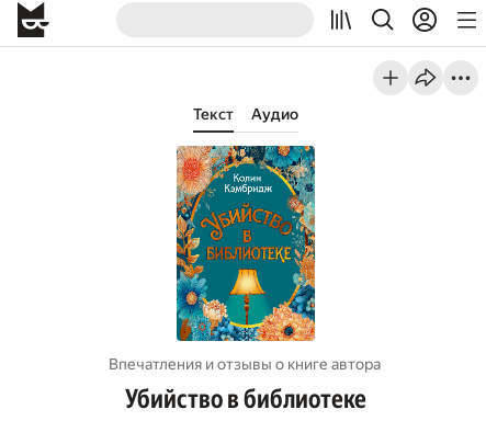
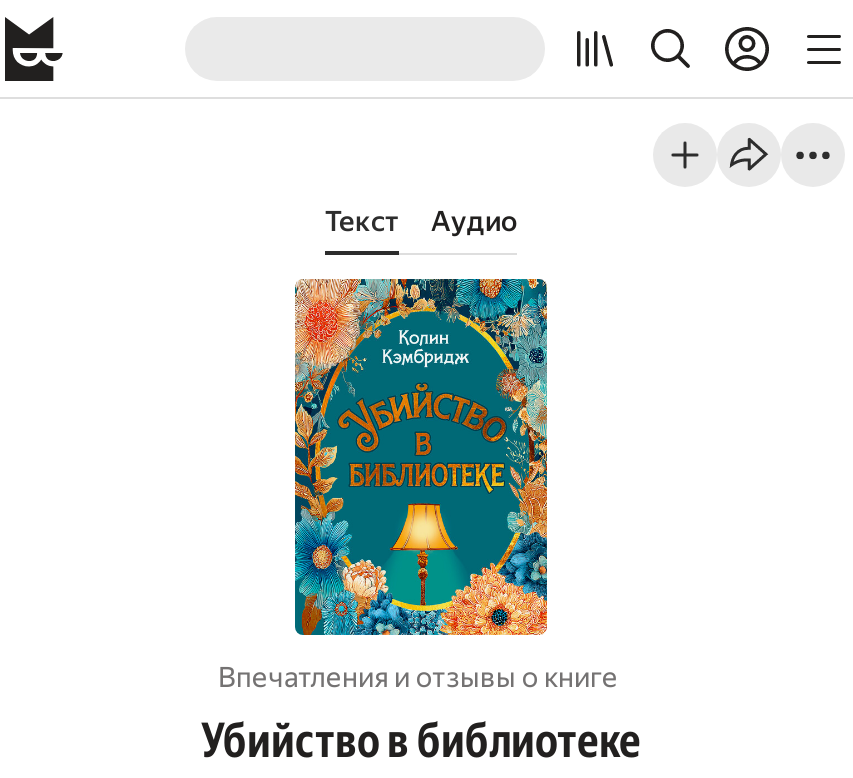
- Впечатления и отзывы о книге автора
+ Впечатления и отзывы о книге
